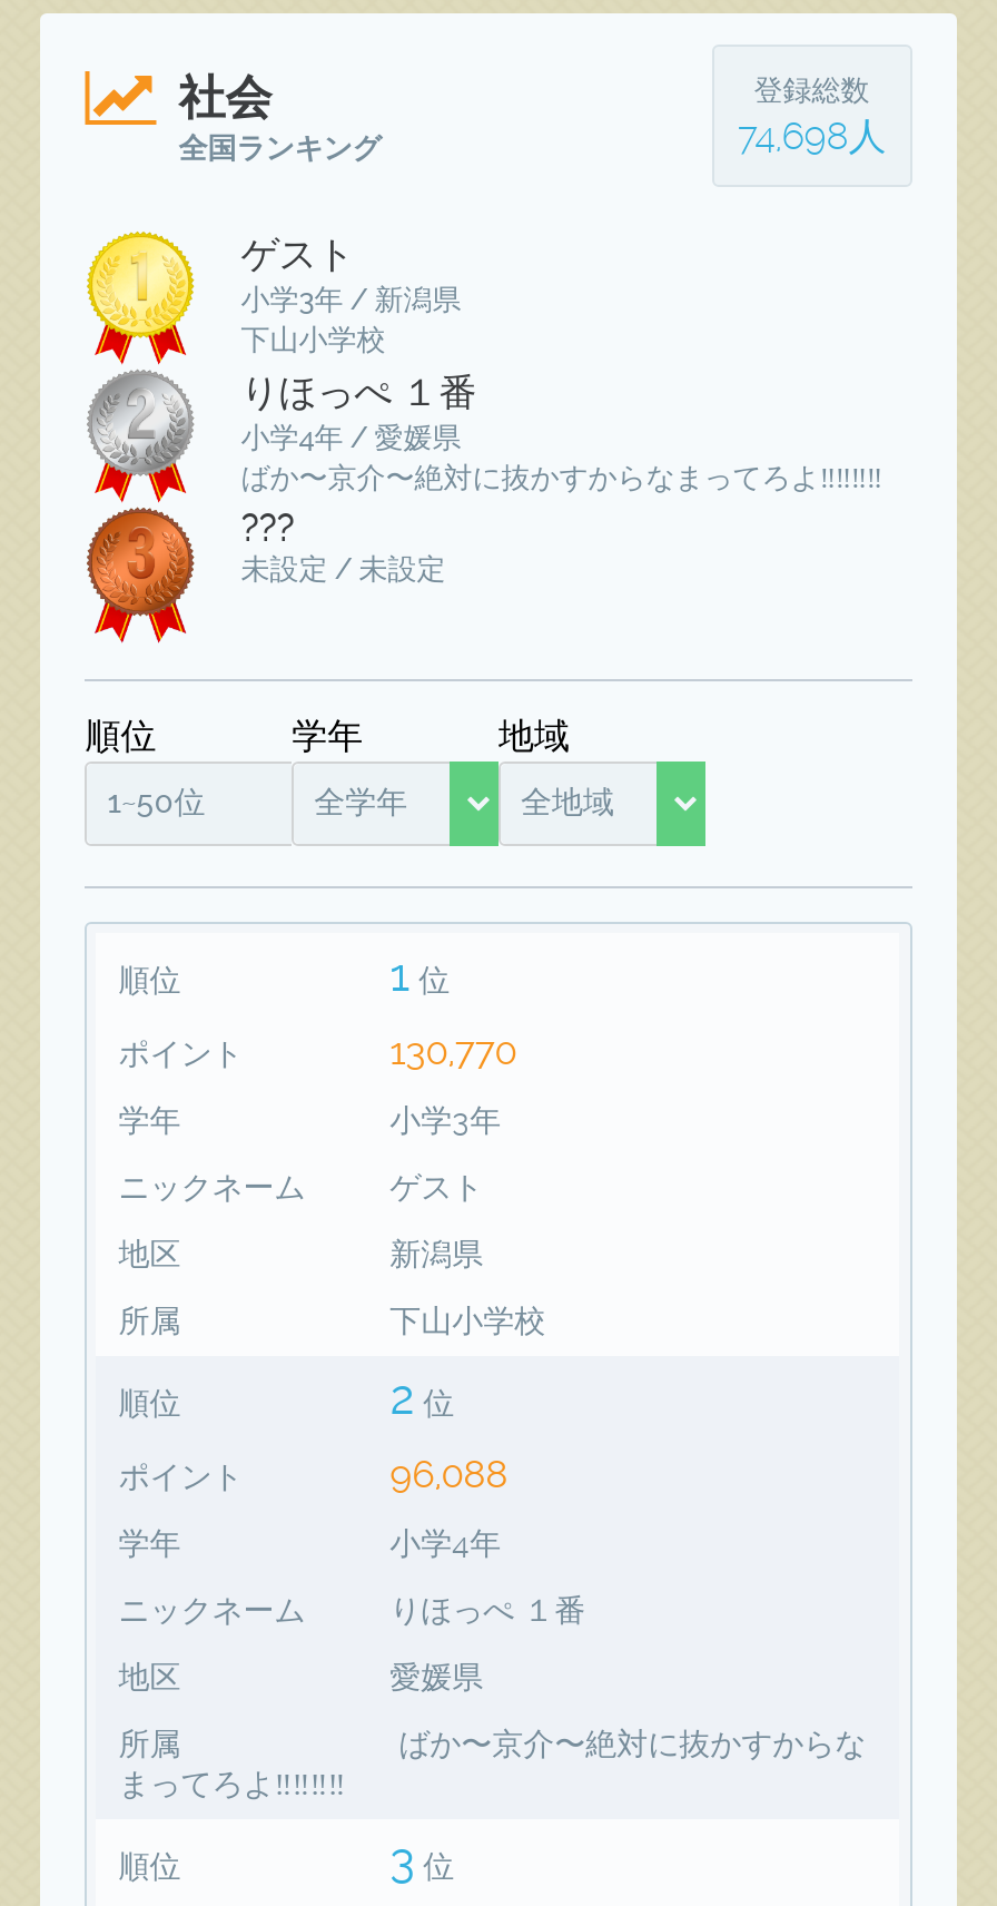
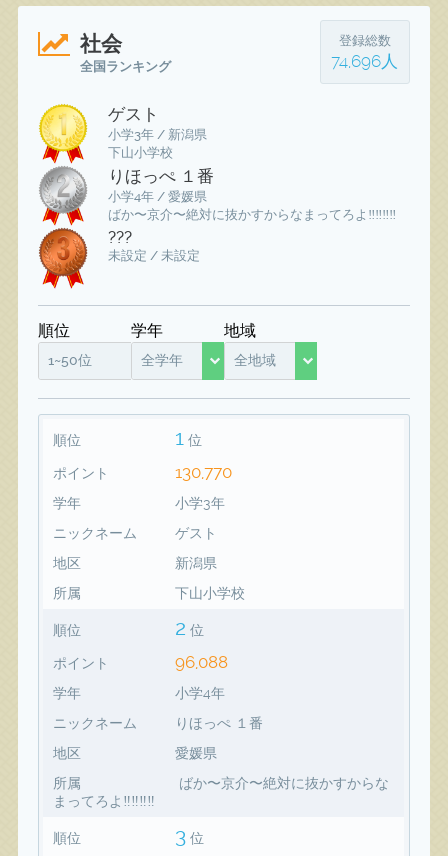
- 74,698人
+ 74,696人
